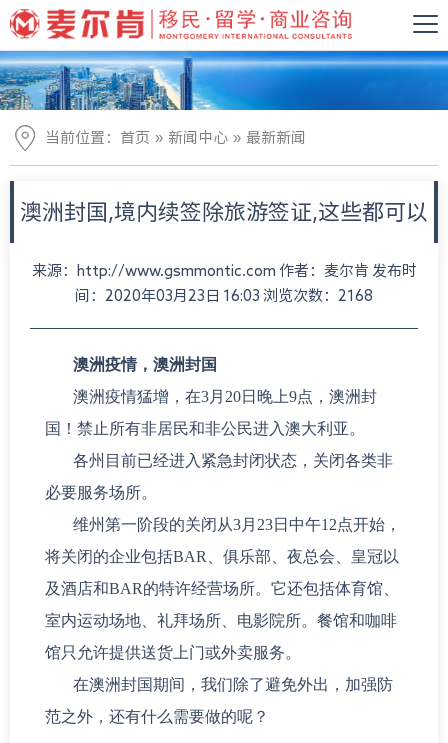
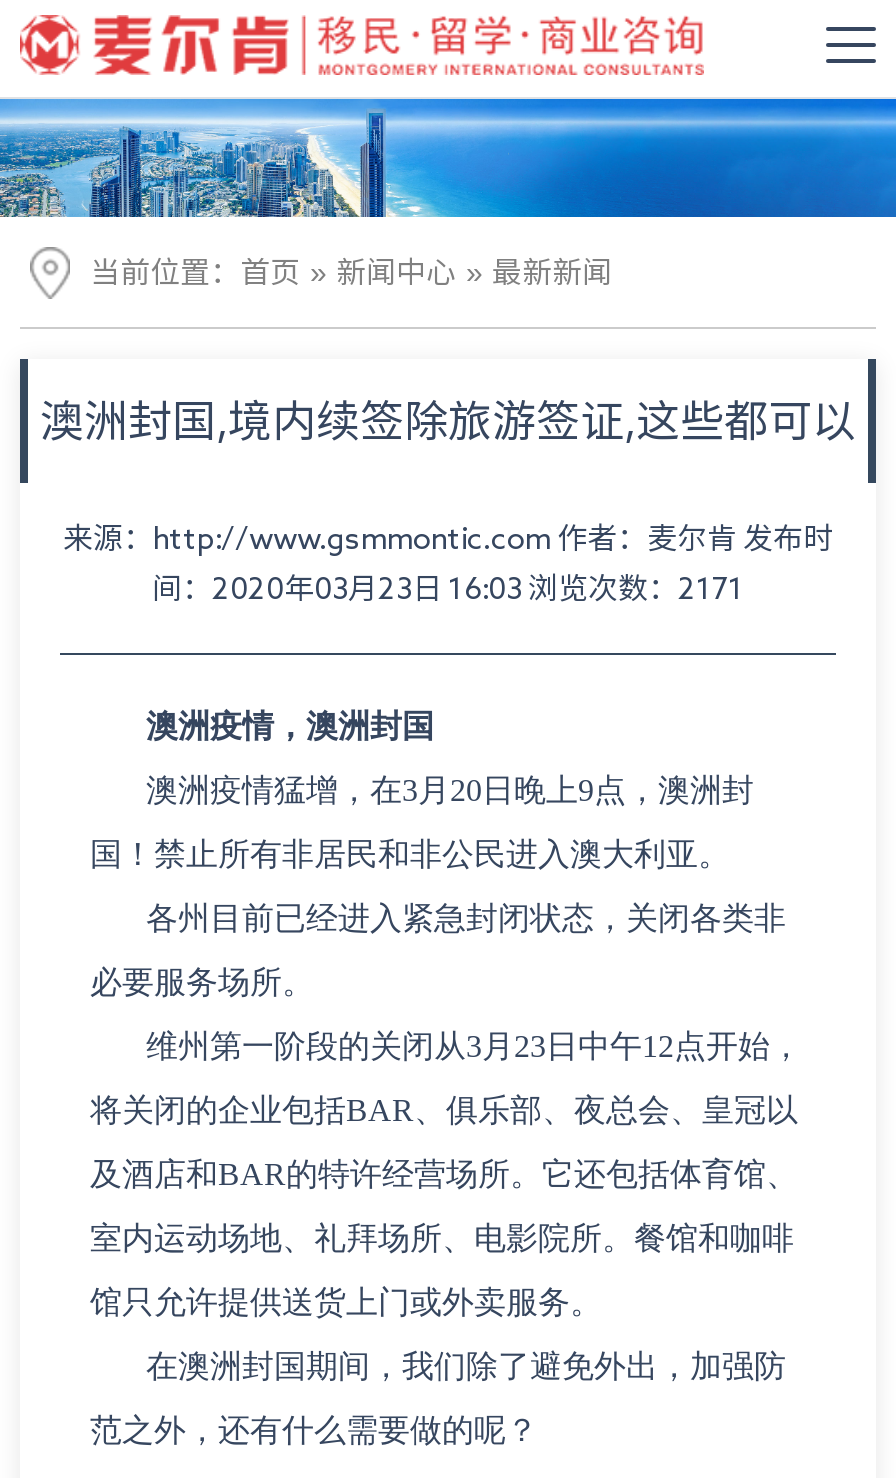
- 间：2020年03月23日 16:03 浏览次数：2168
+ 间：2020年03月23日 16:03 浏览次数：2171
